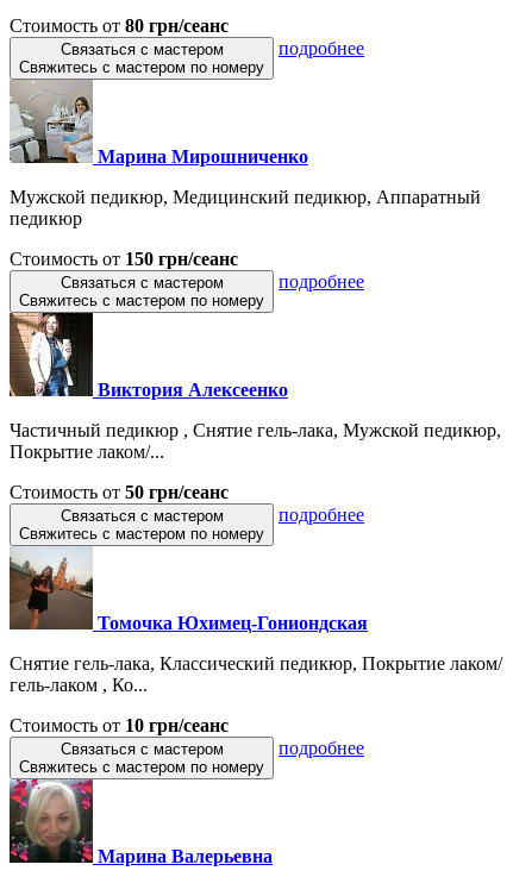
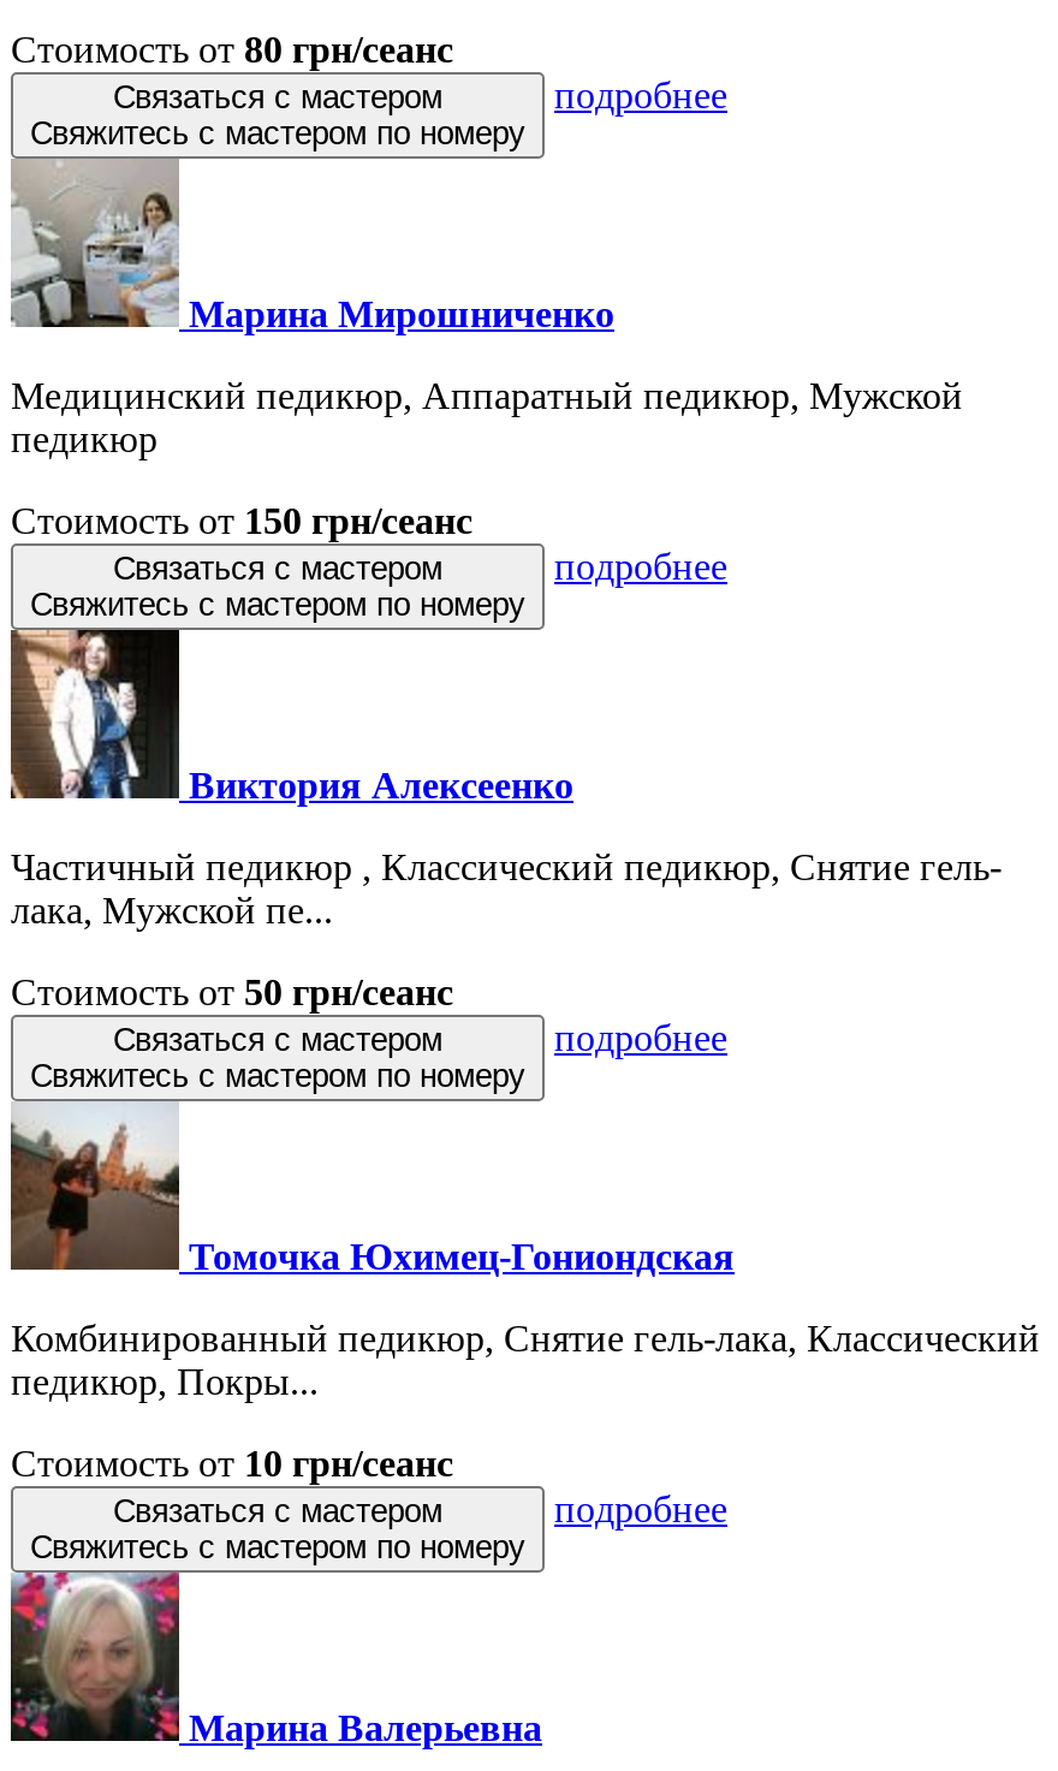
- Мужской педикюр, Медицинский педикюр, Аппаратный
+ Медицинский педикюр, Аппаратный педикюр, Мужской

- Частичный педикюр , Снятие гель-лака, Мужской педикюр,
- Покрытие лаком/...
+ Частичный педикюр , Классический педикюр, Снятие гель-
+ лака, Мужской пе...

- Снятие гель-лака, Классический педикюр, Покрытие лаком/
- гель-лаком , Ко...
+ Комбинированный педикюр, Снятие гель-лака, Классический
+ педикюр, Покры...
